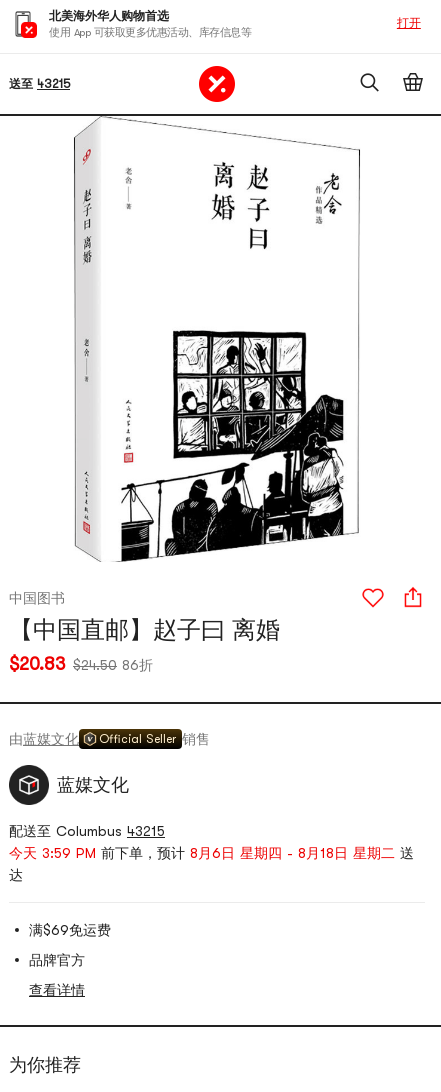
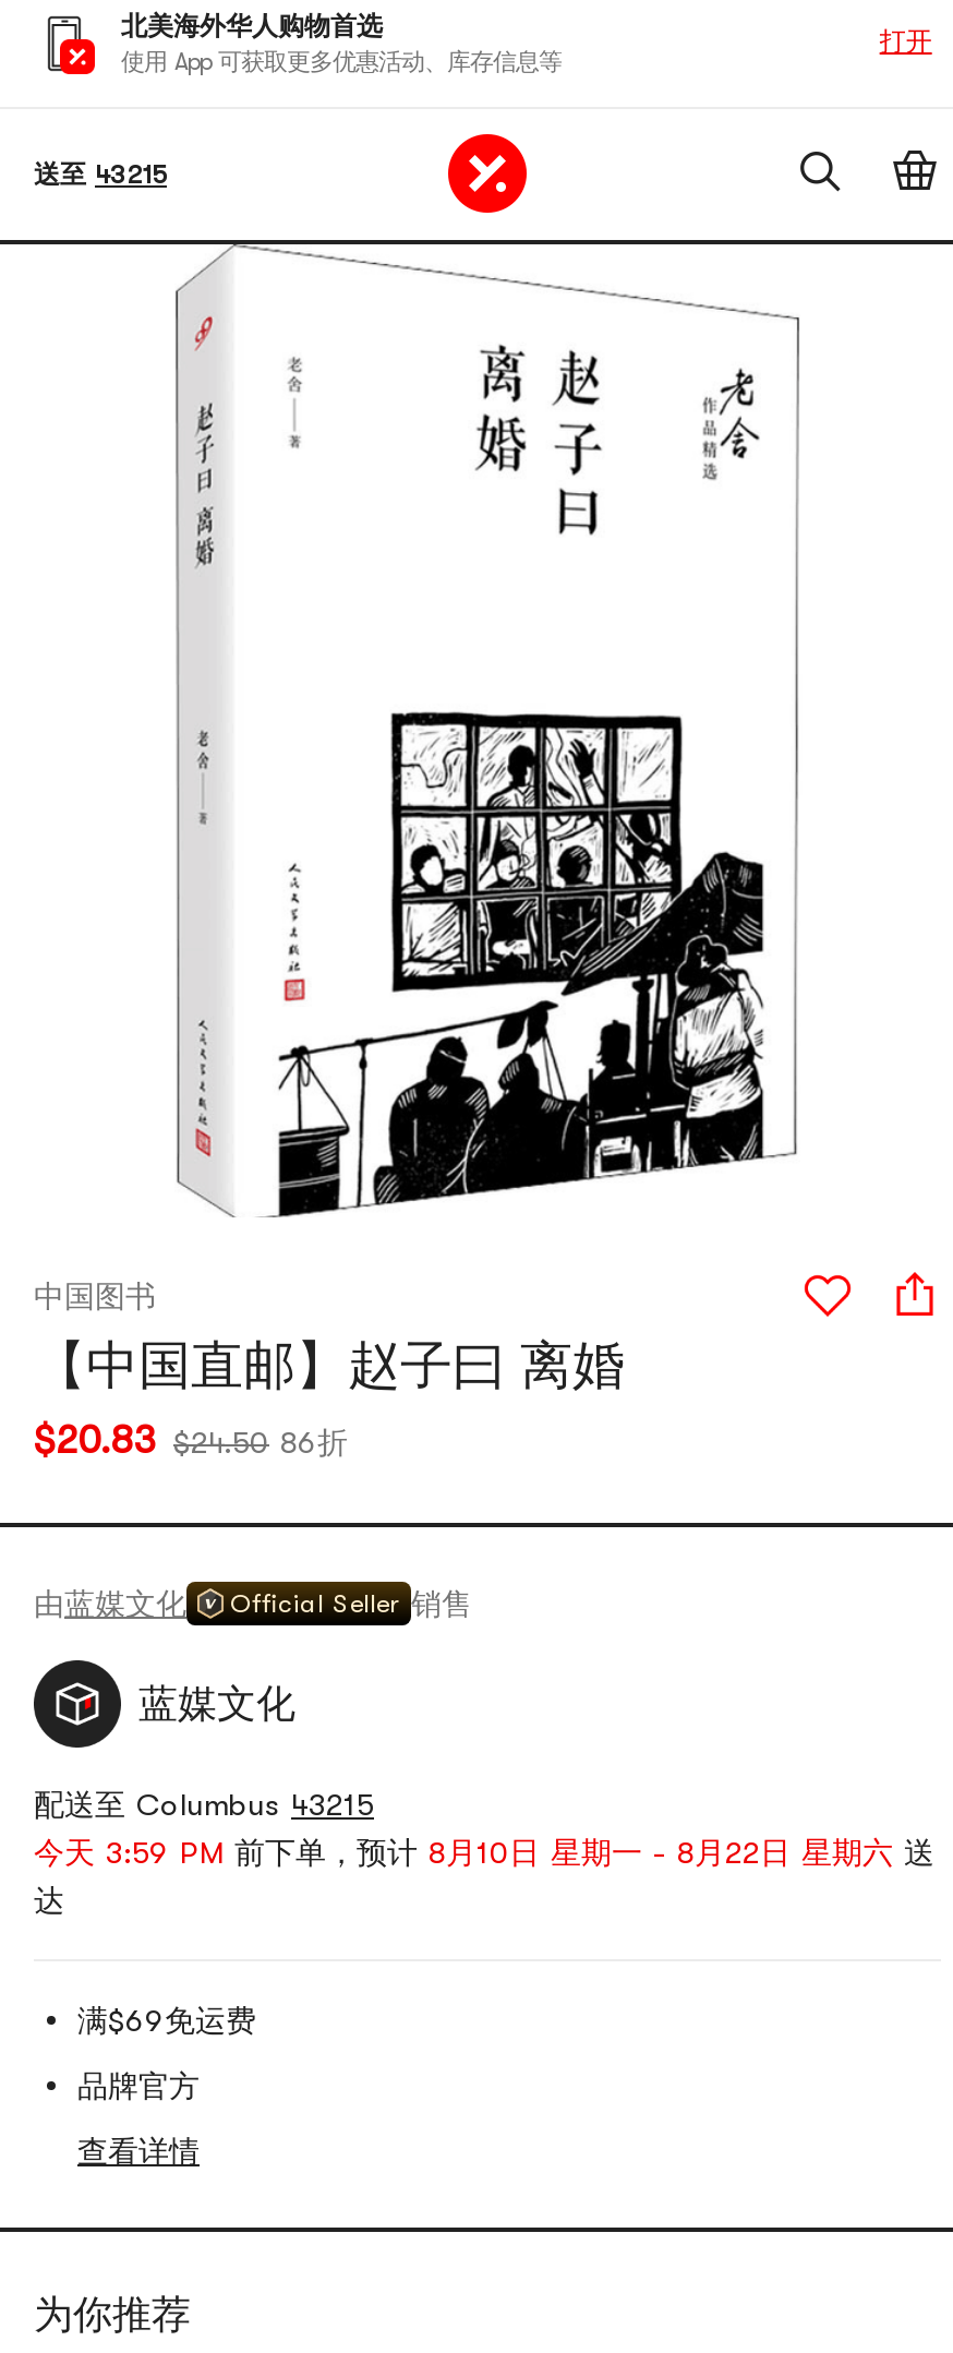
- 今天 3:59 PM前下单，预计8月6日 星期四 - 8月18日 星期二送
+ 今天 3:59 PM前下单，预计8月10日 星期一 - 8月22日 星期六送
